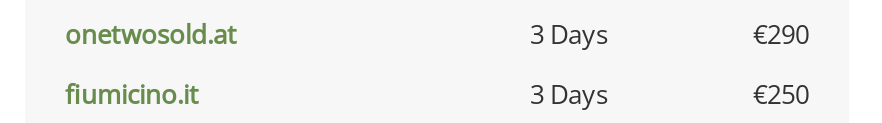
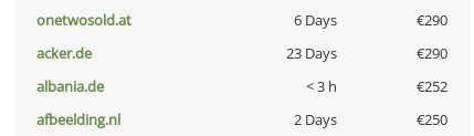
- 3 Days
+ 6 Days

- fiumicino.it
- 3 Days
+ acker.de
+ 23 Days
+ €290
+ albania.de
+ < 3 h
+ €252
+ afbeelding.nl
+ 2 Days
